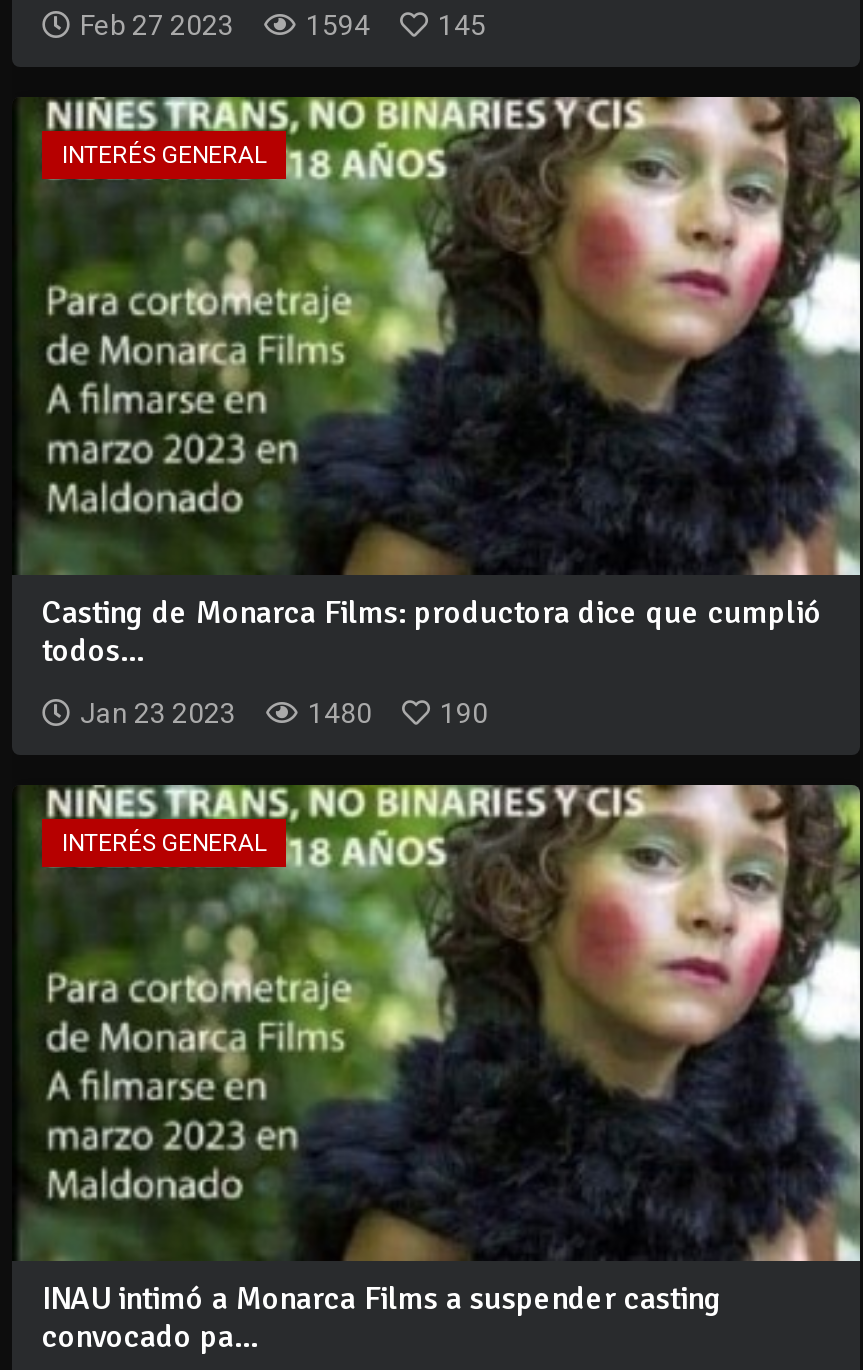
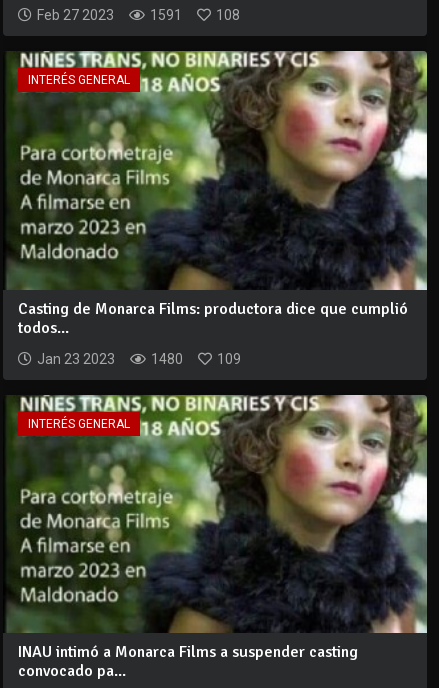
- 1594
+ 1591

- 145
+ 108

- 190
+ 109
